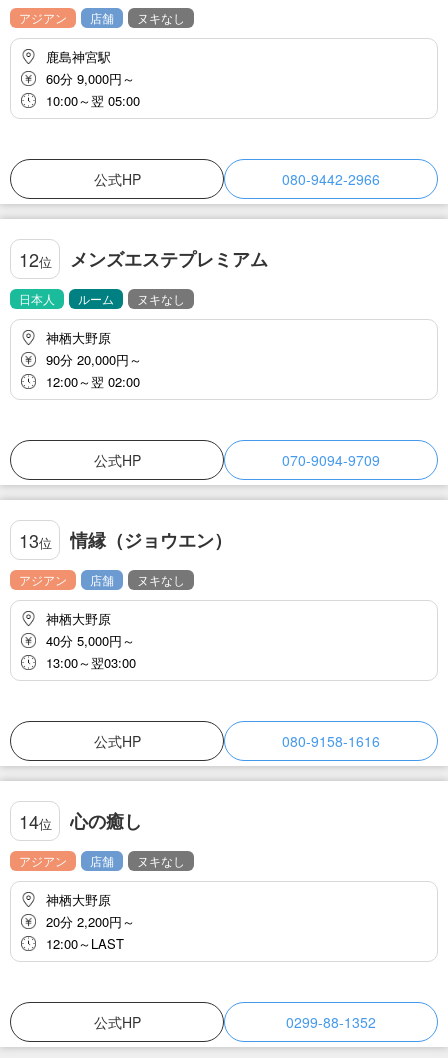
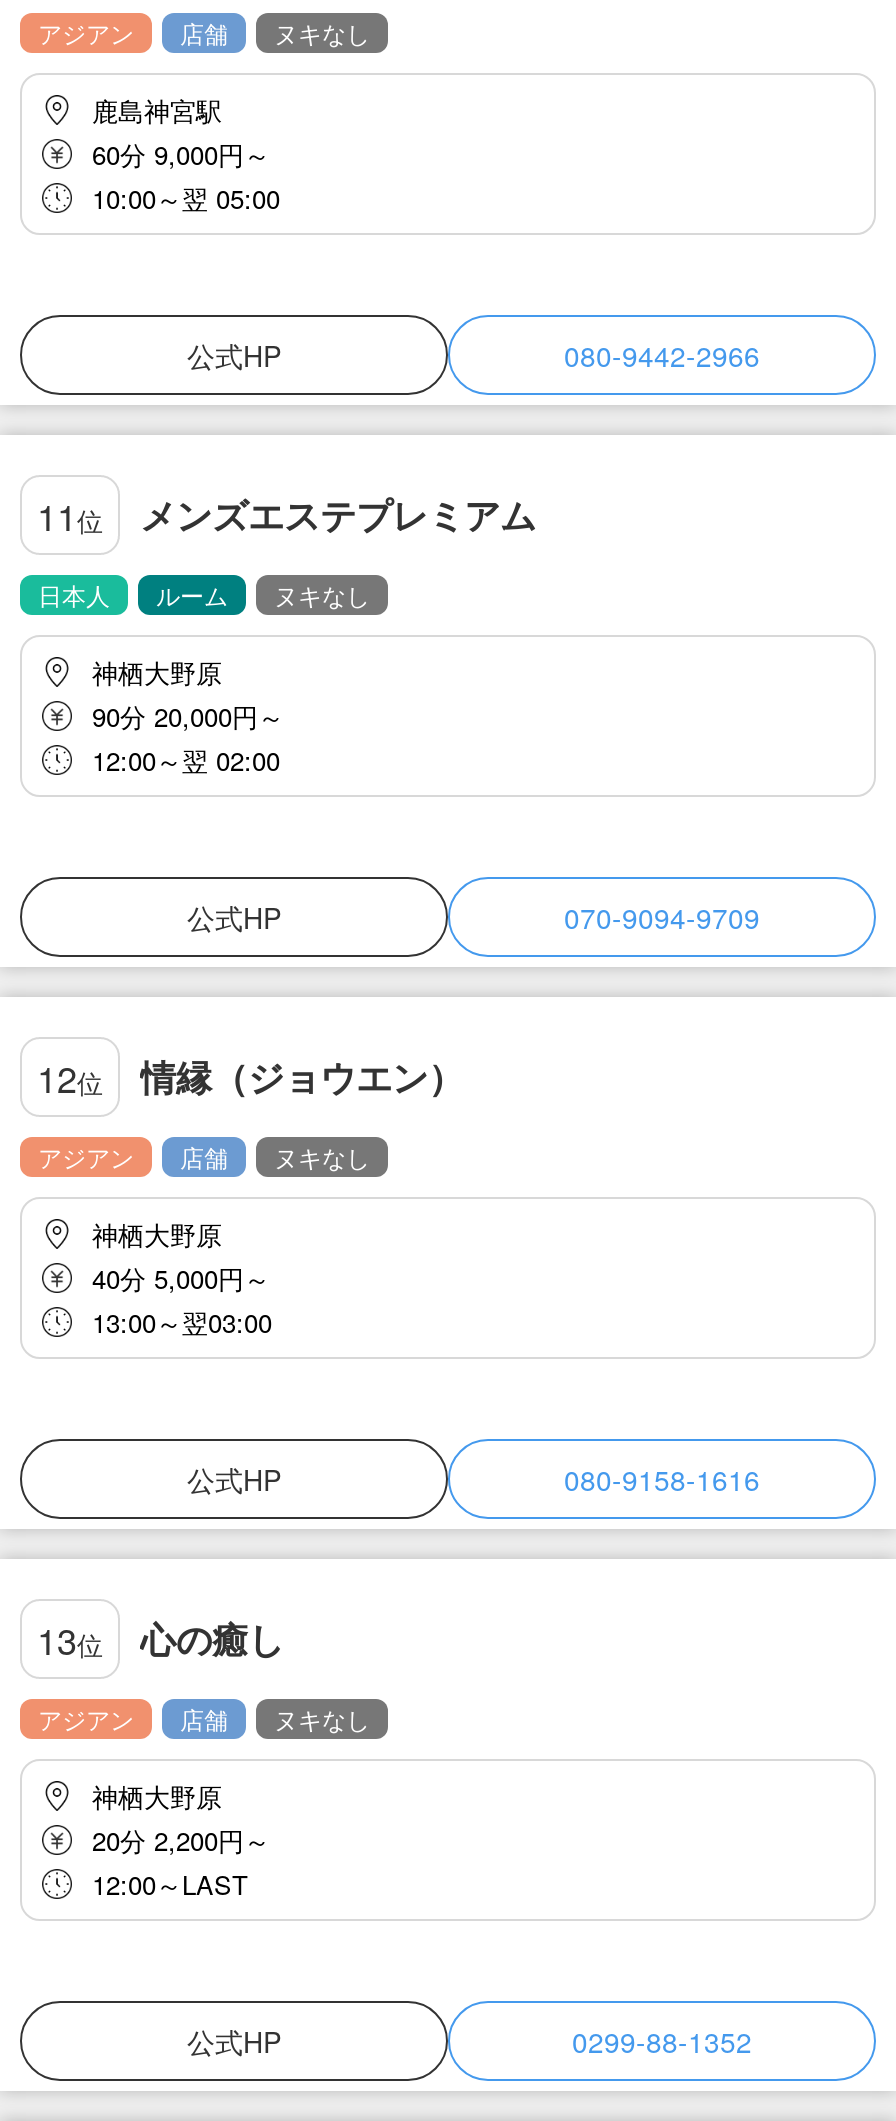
- 12位 メンズエステプレミアム
+ 11位 メンズエステプレミアム

- 13位 情縁（ジョウエン）
+ 12位 情縁（ジョウエン）

- 14位 心の癒し
+ 13位 心の癒し
